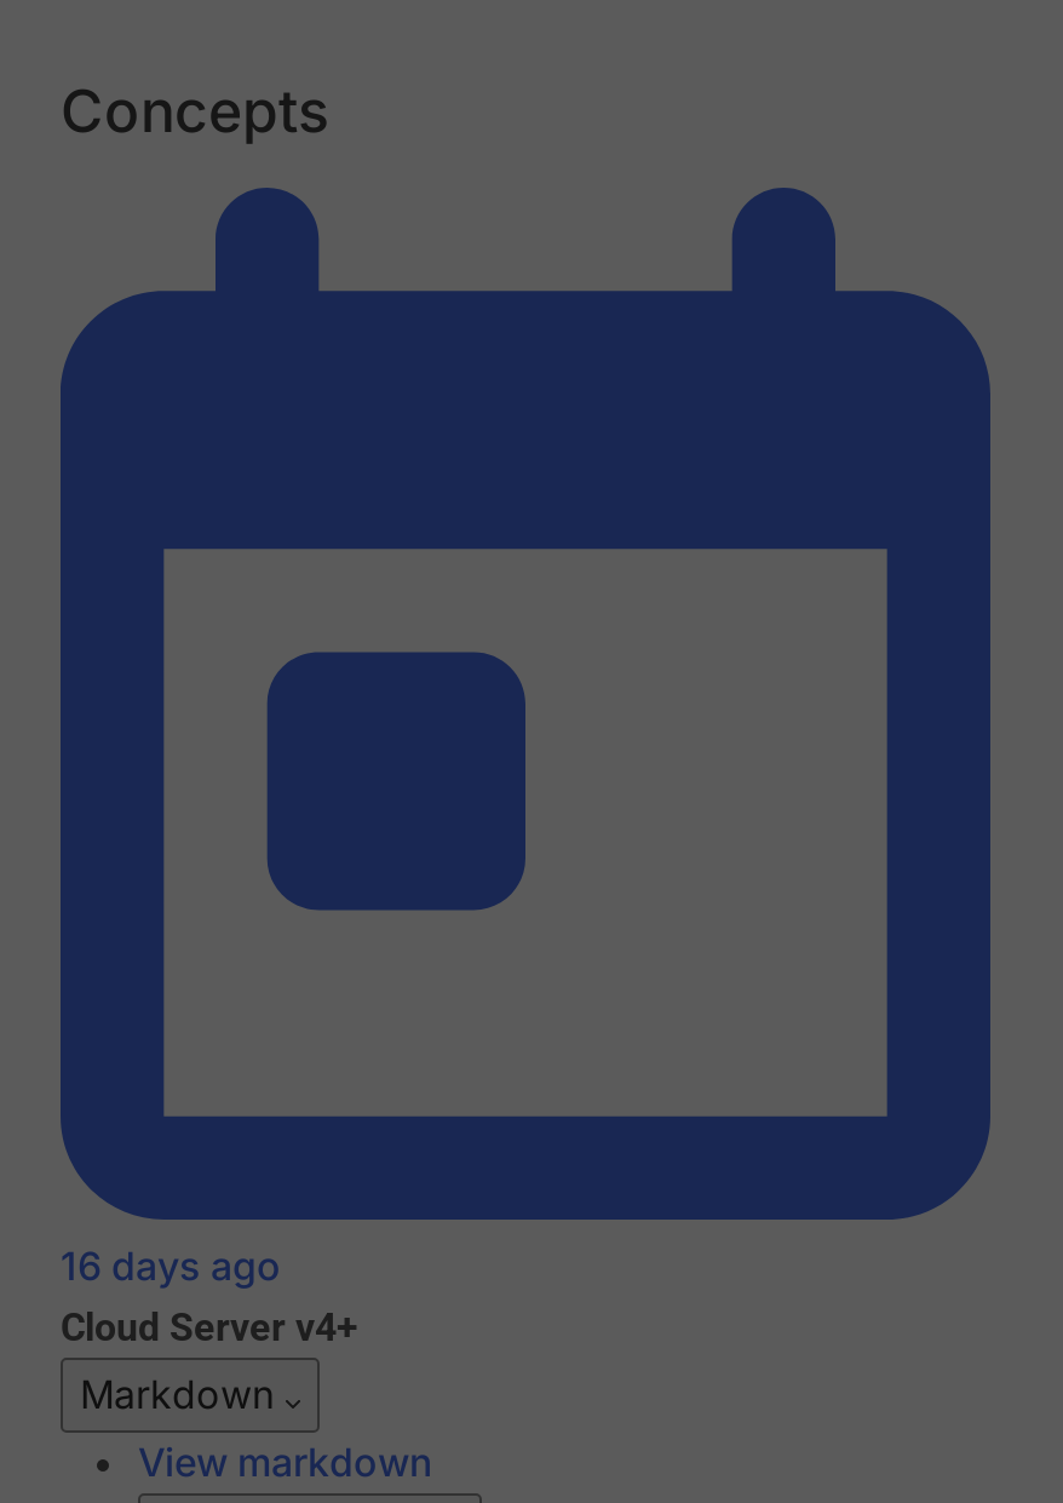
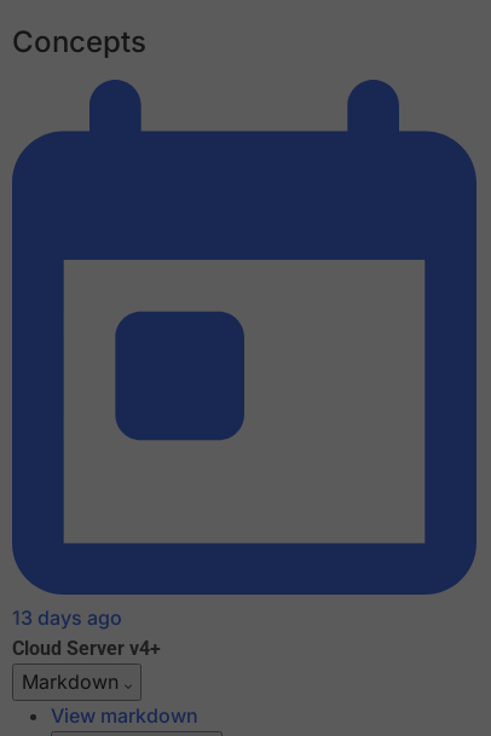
- 16 days ago
+ 13 days ago
